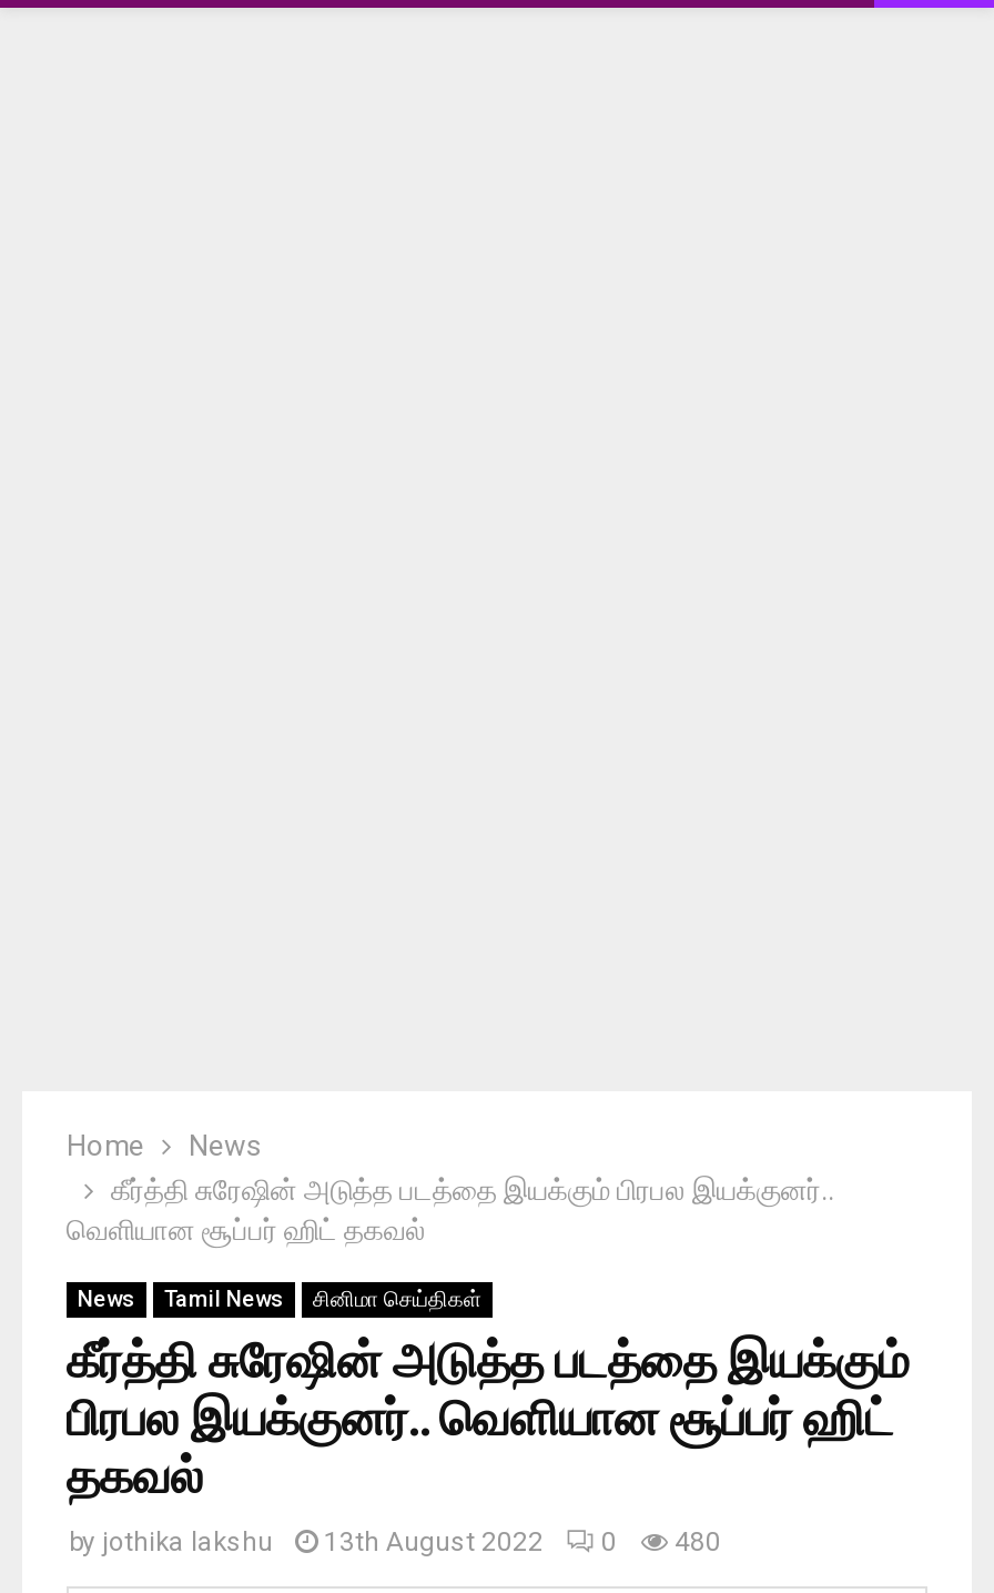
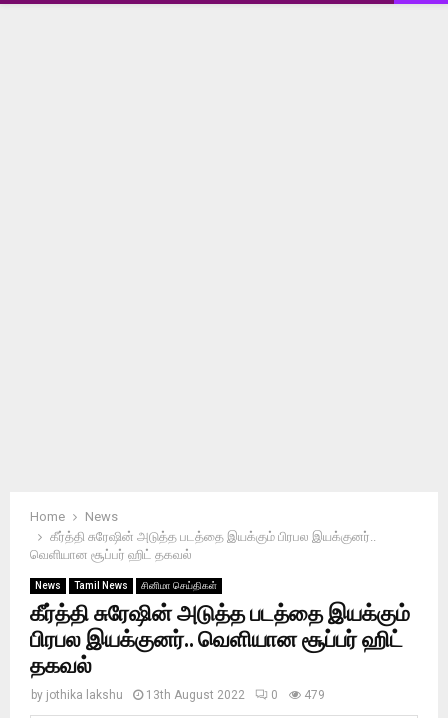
- by jothika lakshu 13th August 2022 0 480
+ by jothika lakshu 13th August 2022 0 479
